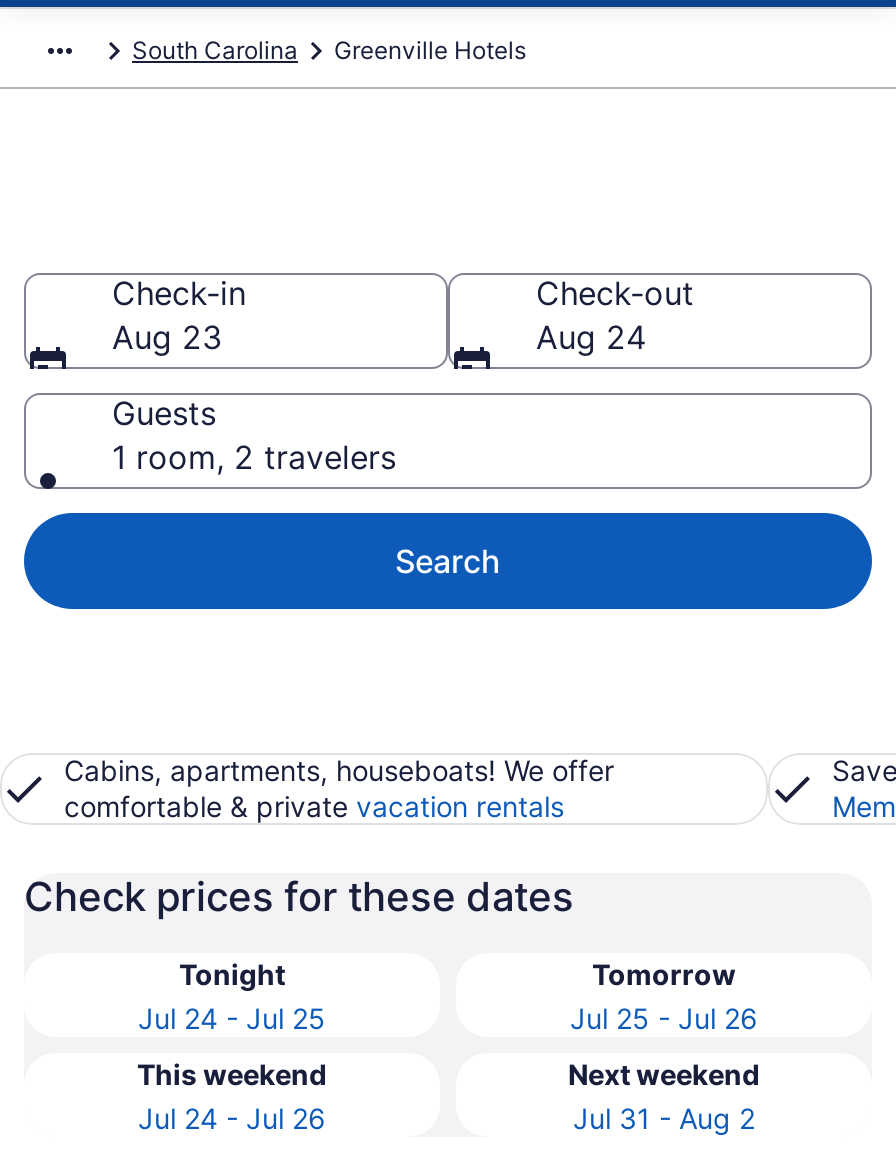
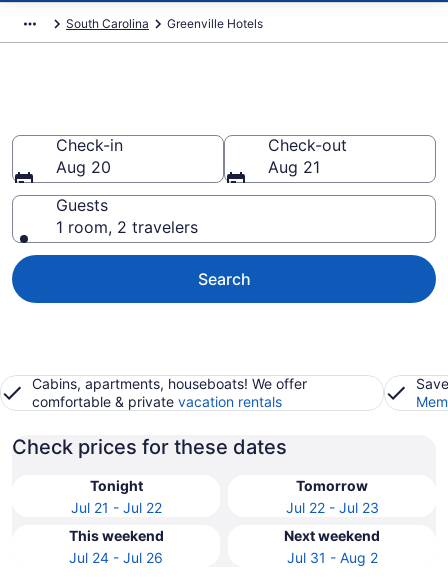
- Aug 23
+ Aug 20

- Aug 24
+ Aug 21

- Jul 24 - Jul 25
+ Jul 21 - Jul 22

- Jul 25 - Jul 26
+ Jul 22 - Jul 23
